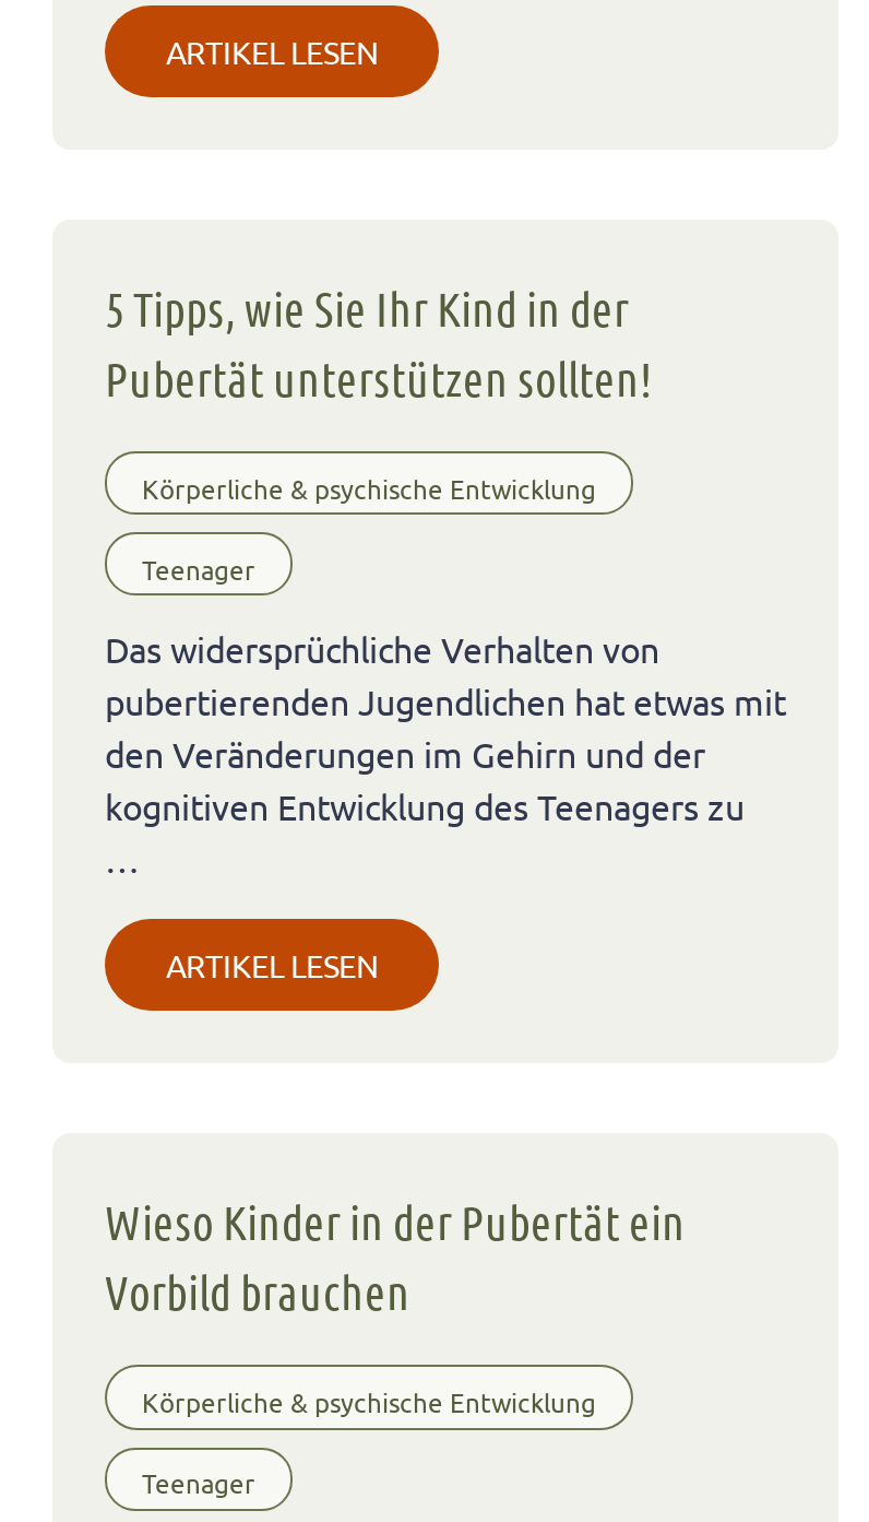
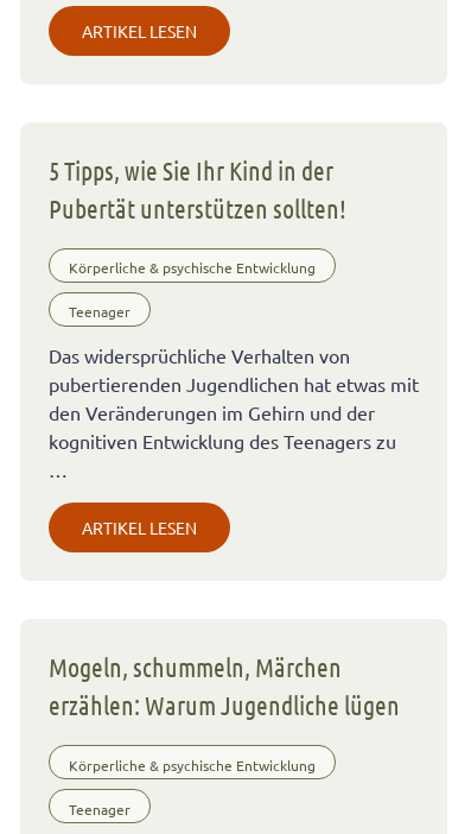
- Wieso Kinder in der Pubertät ein
- Vorbild brauchen
+ Mogeln, schummeln, Märchen
+ erzählen: Warum Jugendliche lügen
